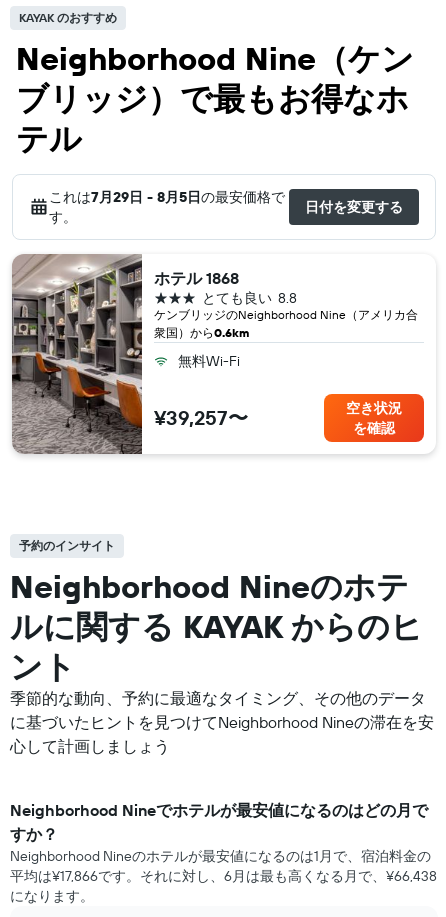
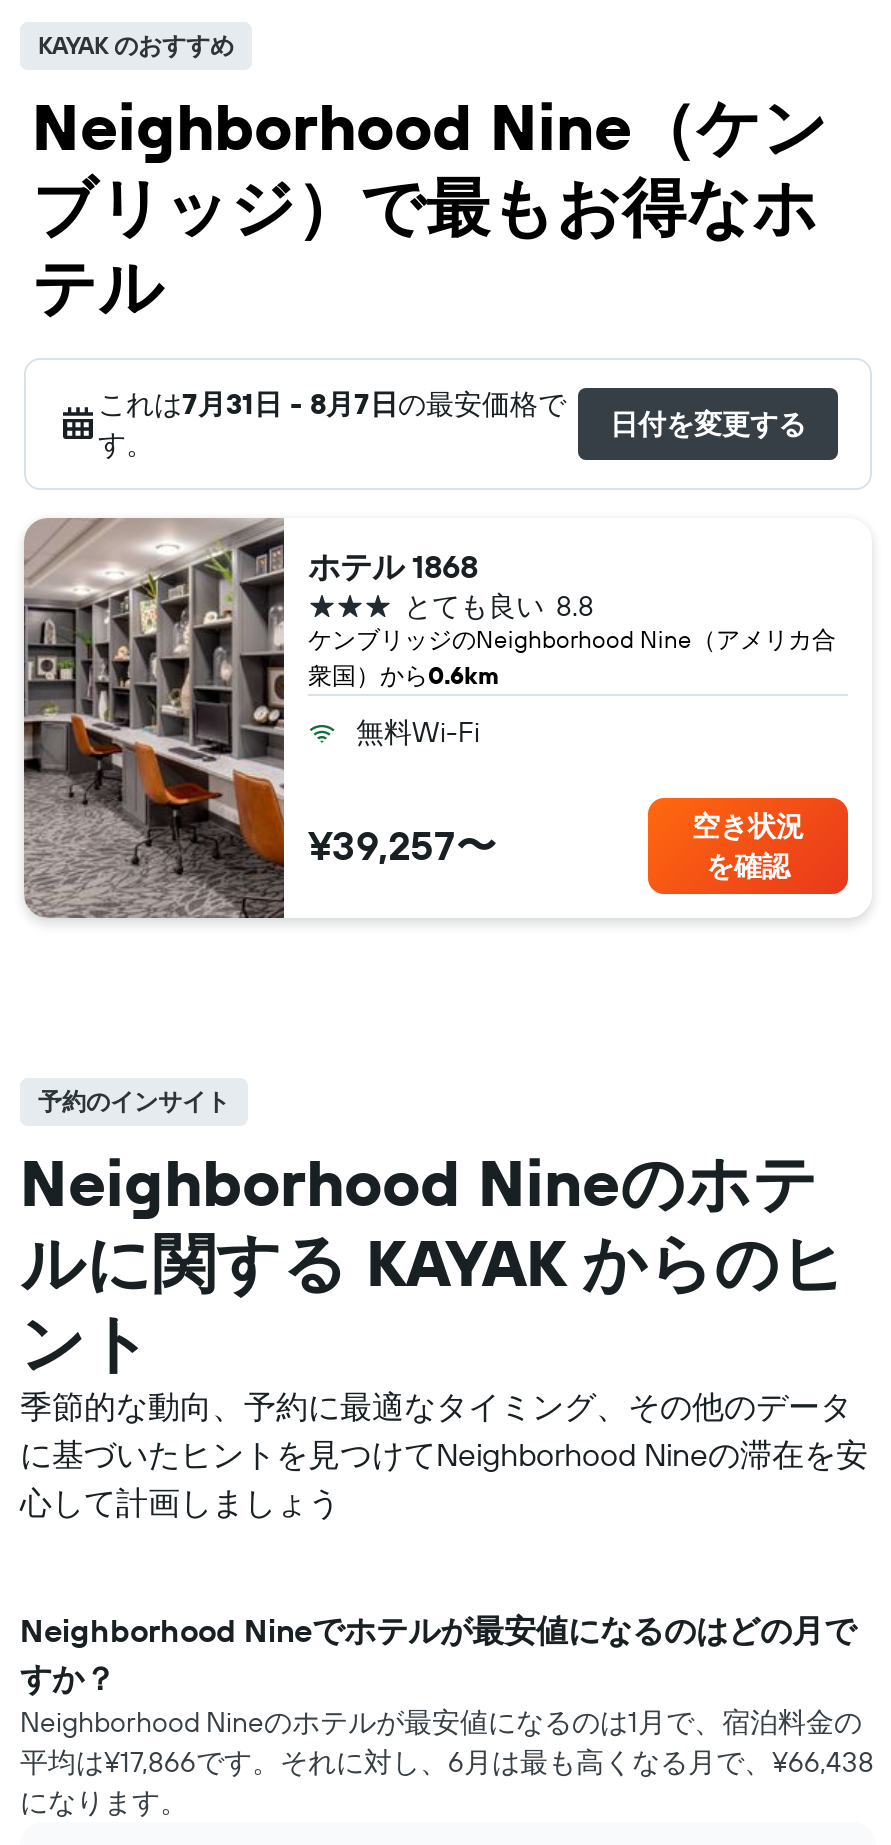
- これは7月29日 - 8月5日の最安価格で
+ これは7月31日 - 8月7日の最安価格で
